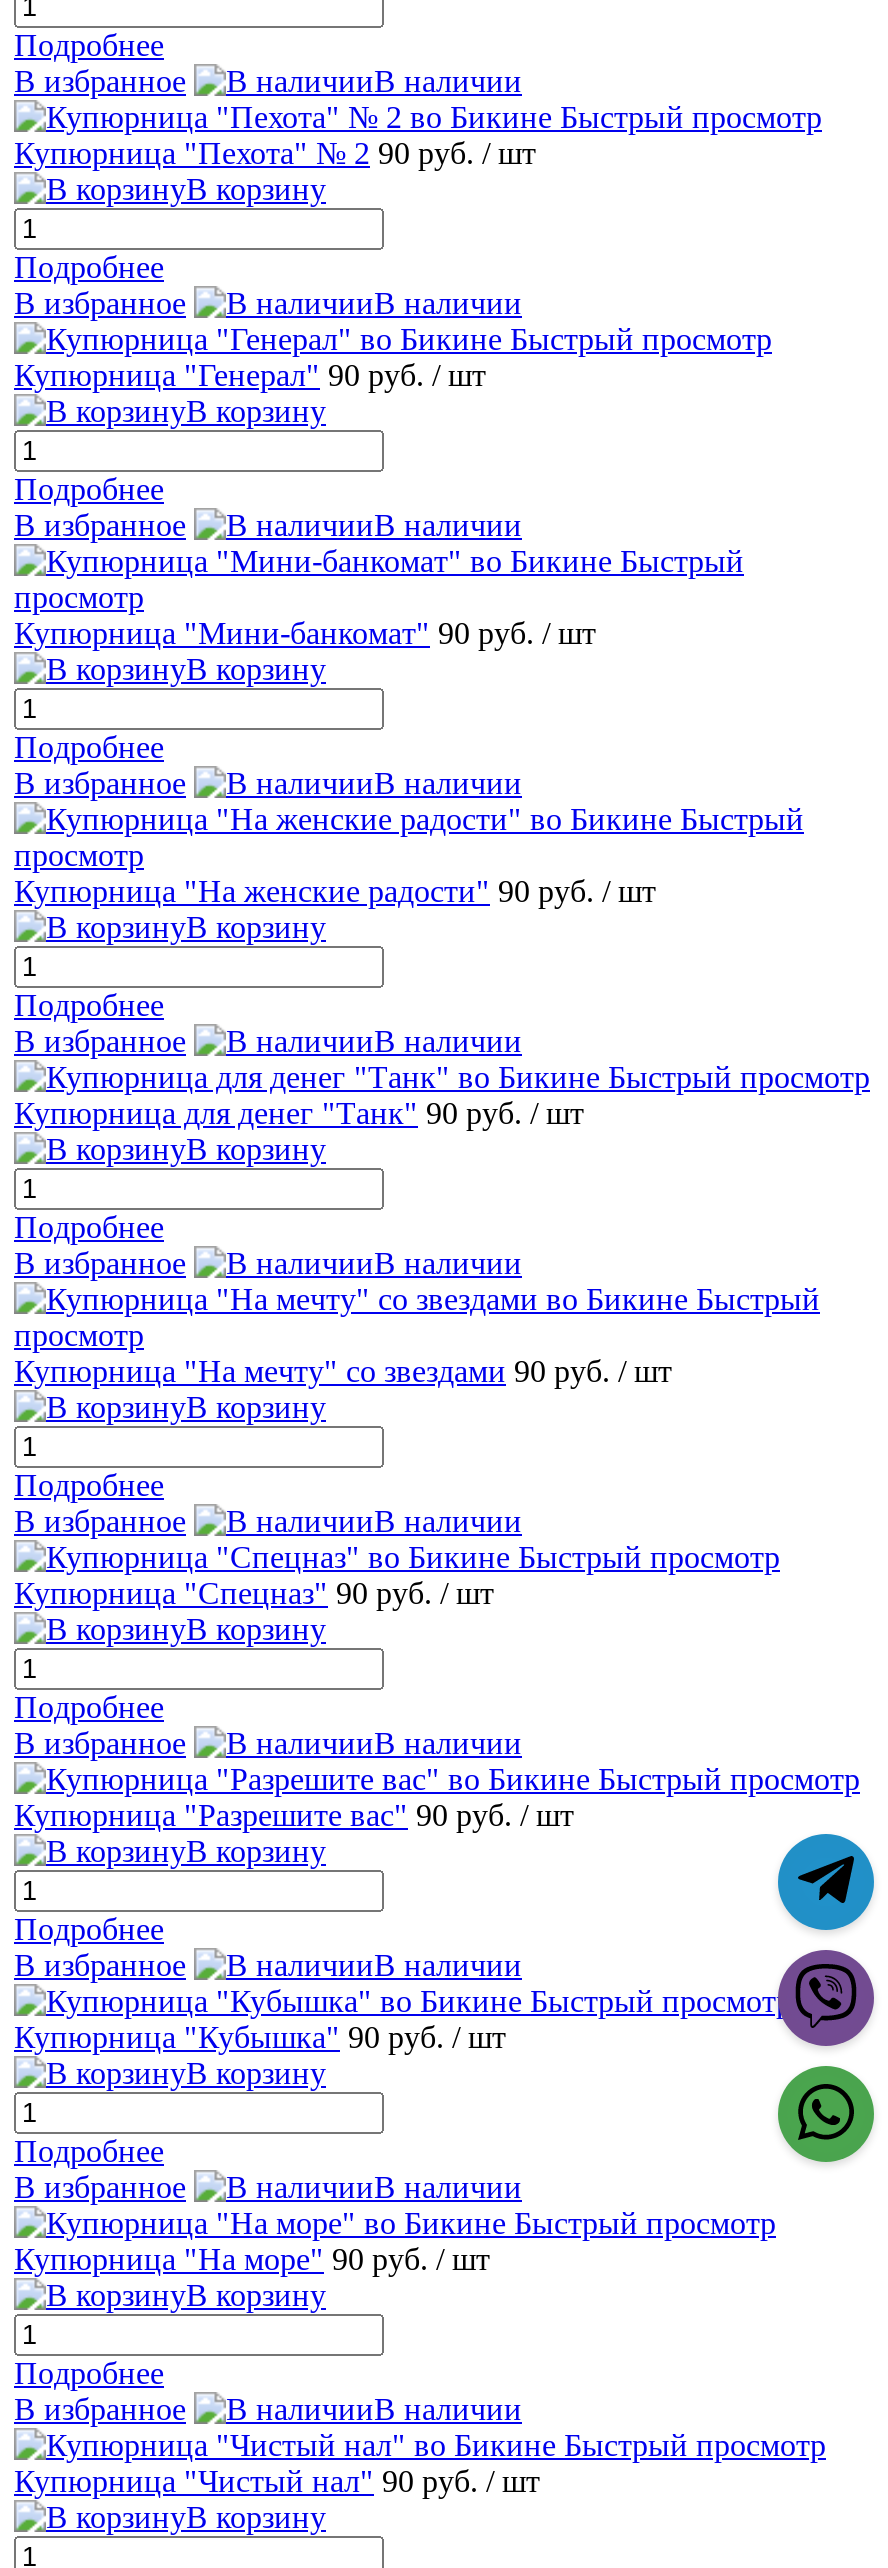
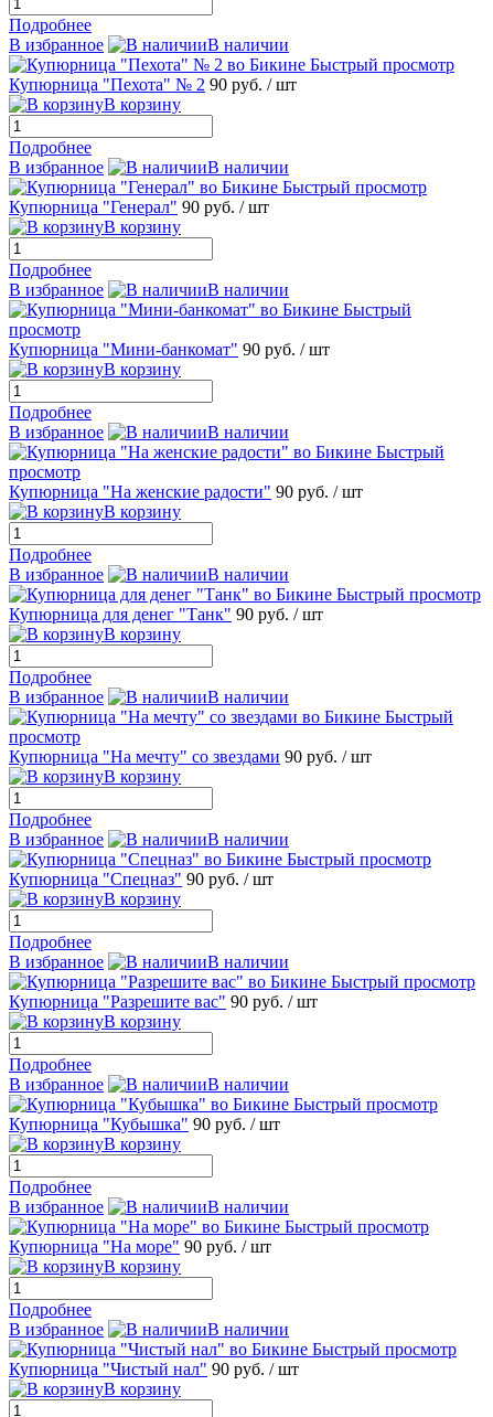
- [image]

- [image]

- [image]
